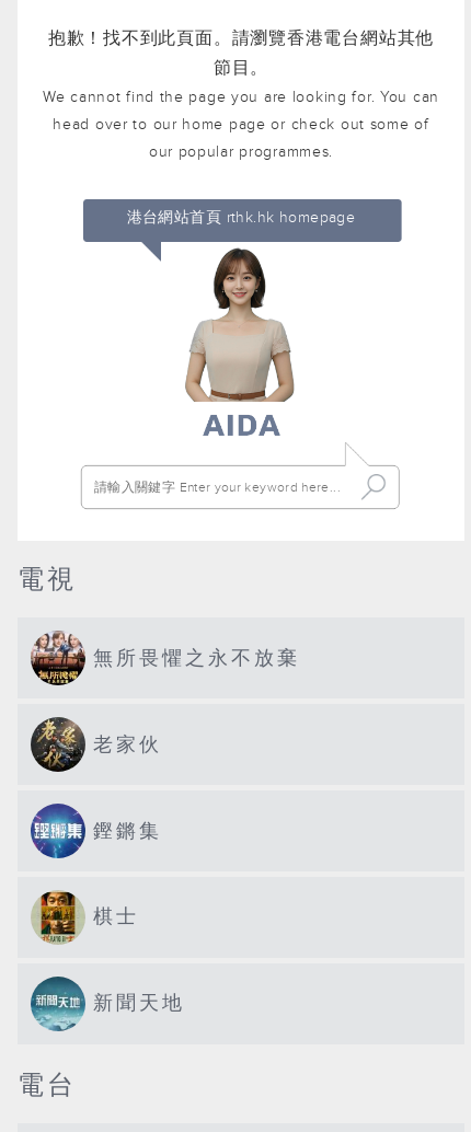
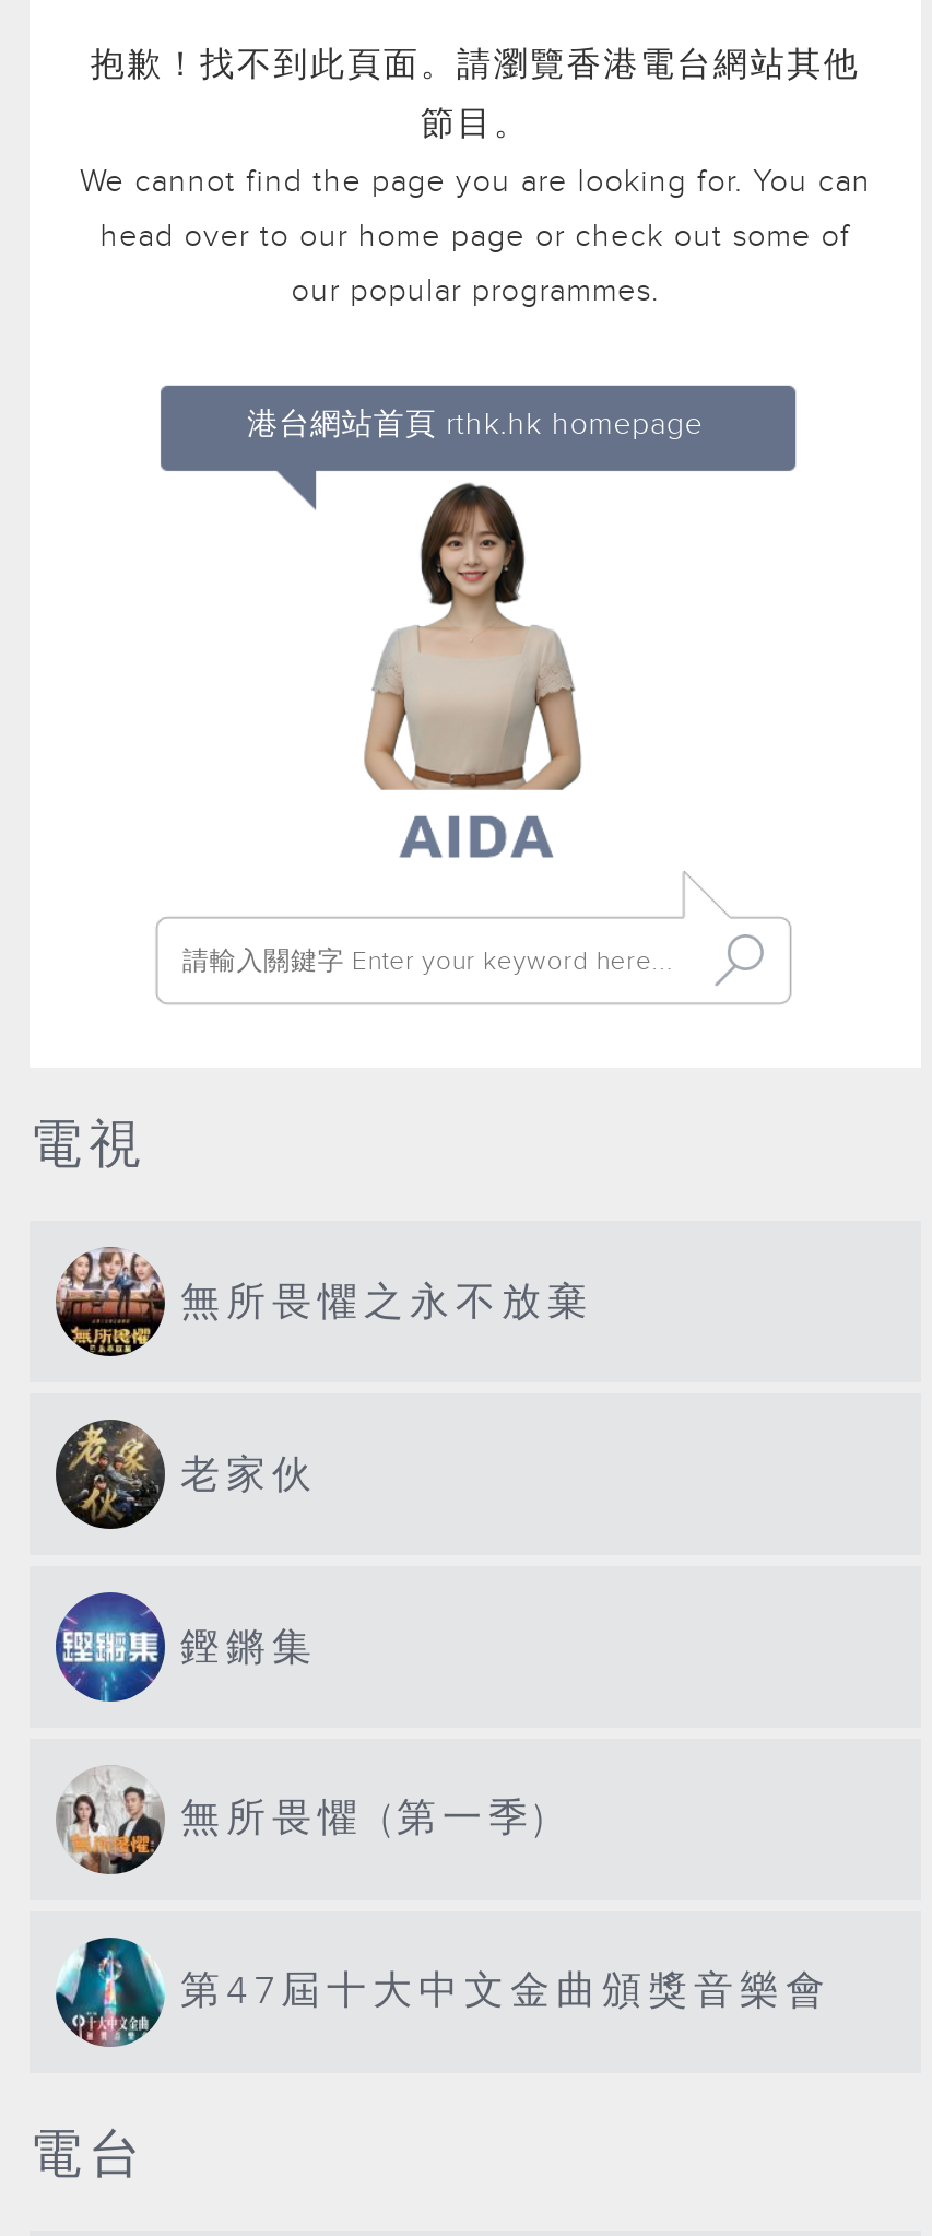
- [image]
- 棋士
+ [image]
+ 無所畏懼 (第一季)

- [image]
- 新聞天地
+ [image]
+ 第47屆十大中文金曲頒獎音樂會
